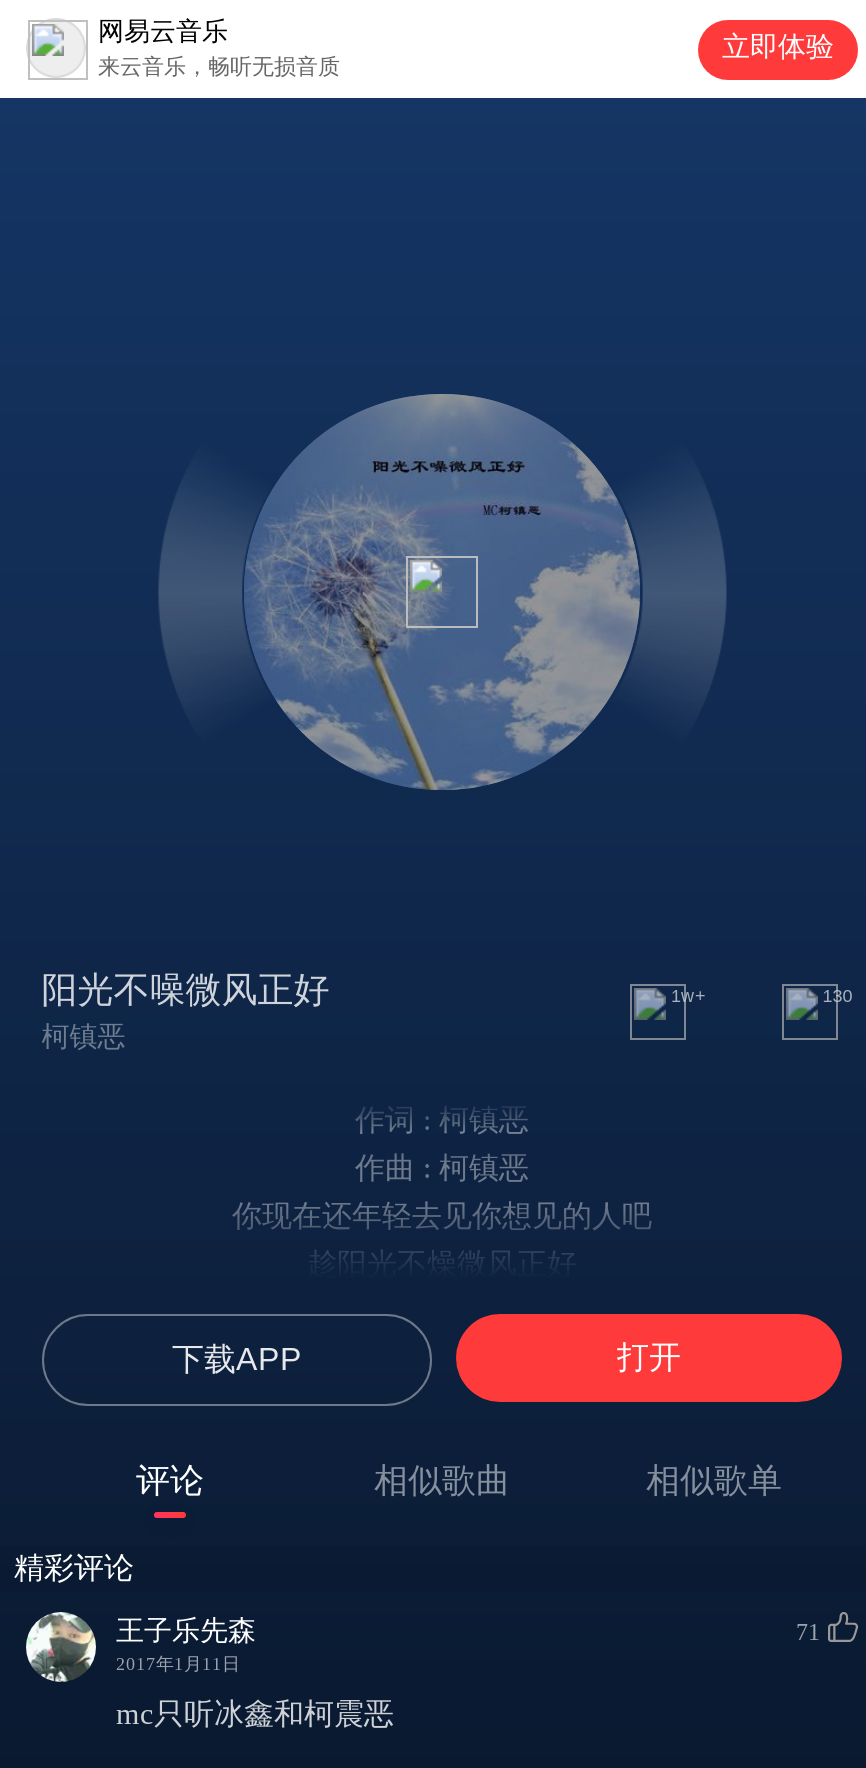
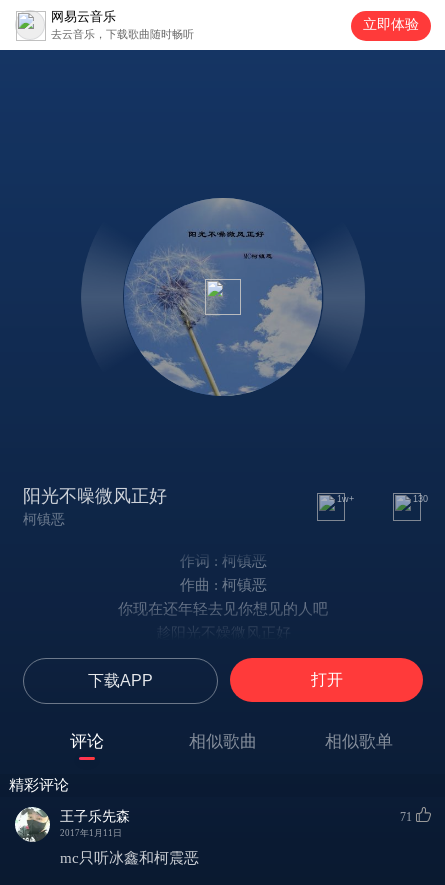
- 来云音乐，畅听无损音质
+ 去云音乐，下载歌曲随时畅听
